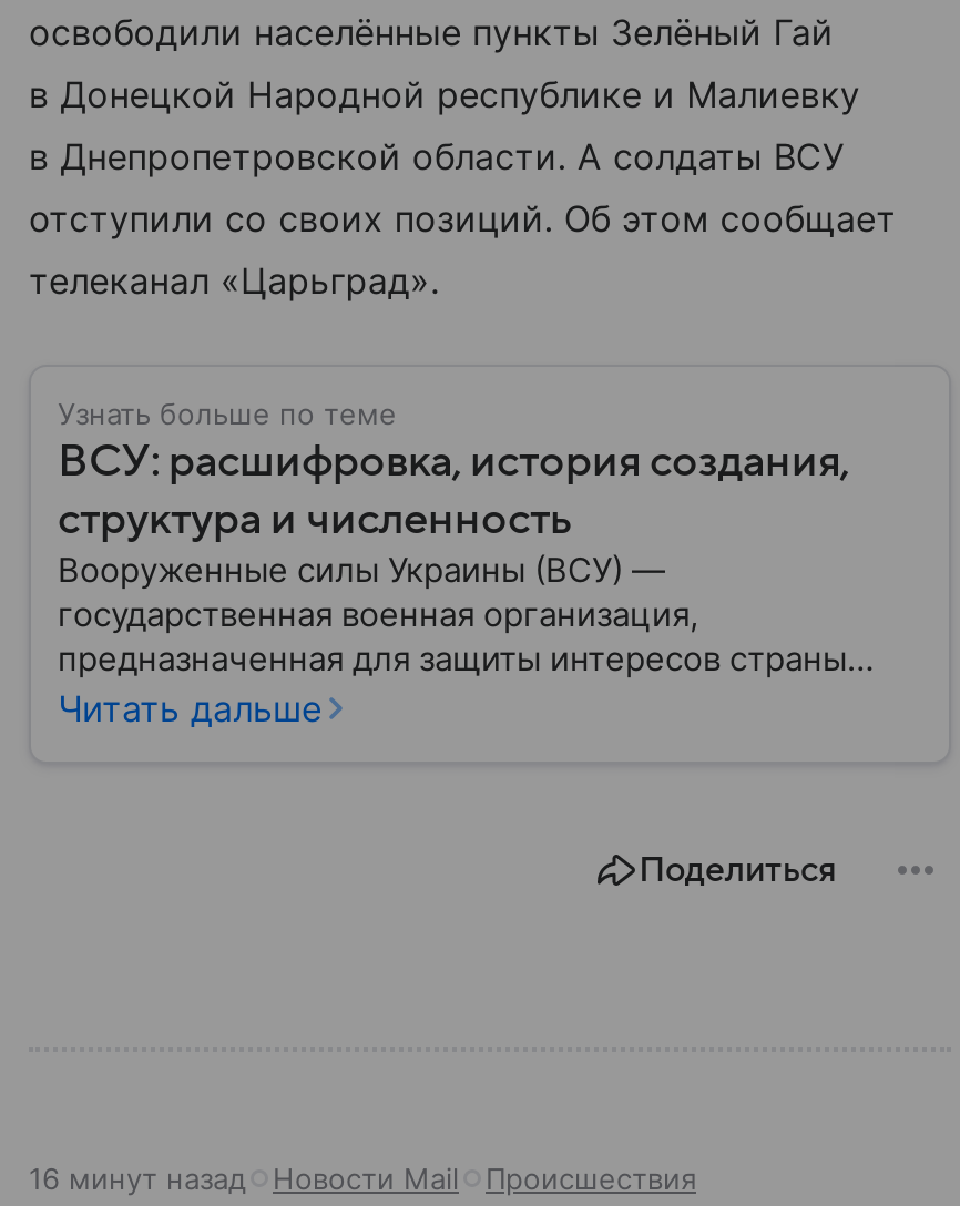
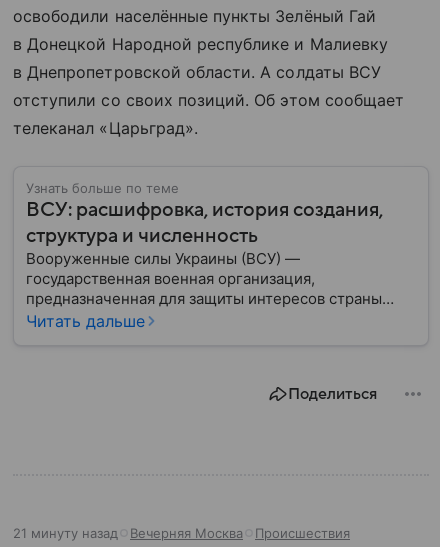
- 16 минут назад
- Новости Mail
+ 21 минуту назад
+ Вечерняя Москва
